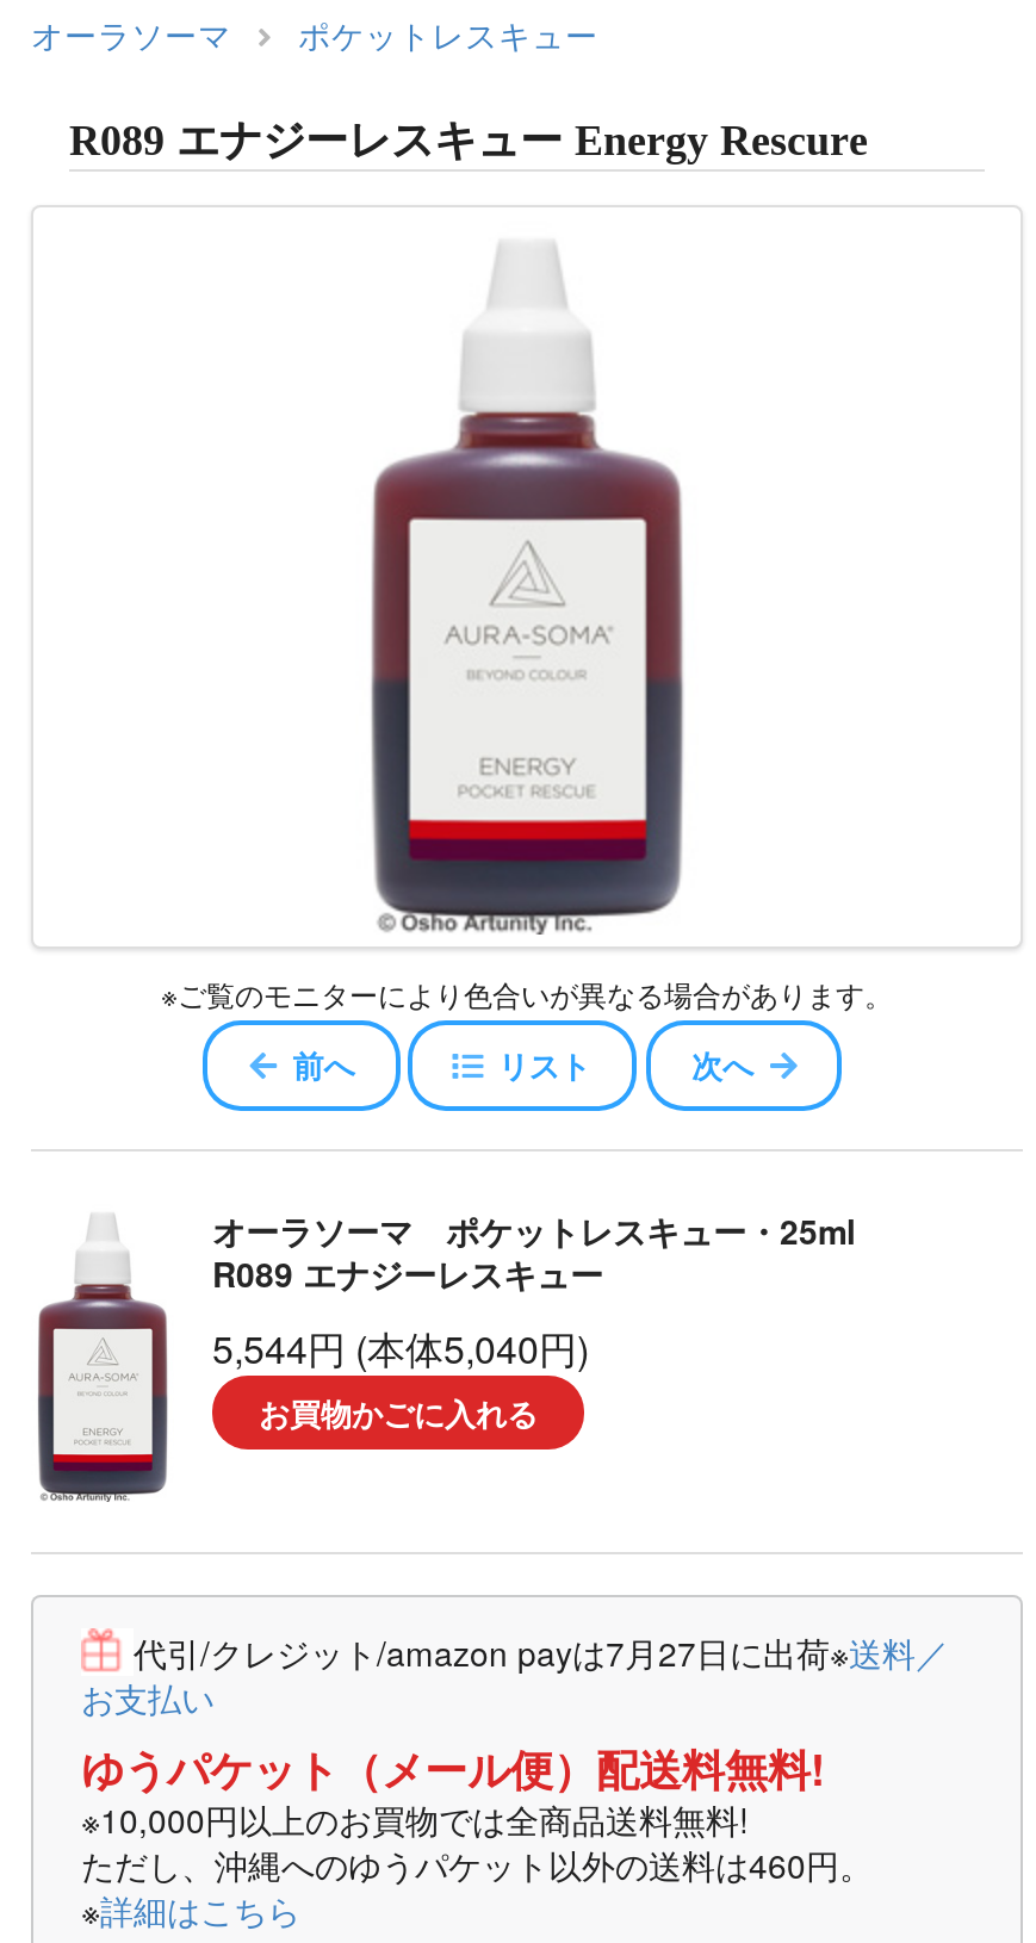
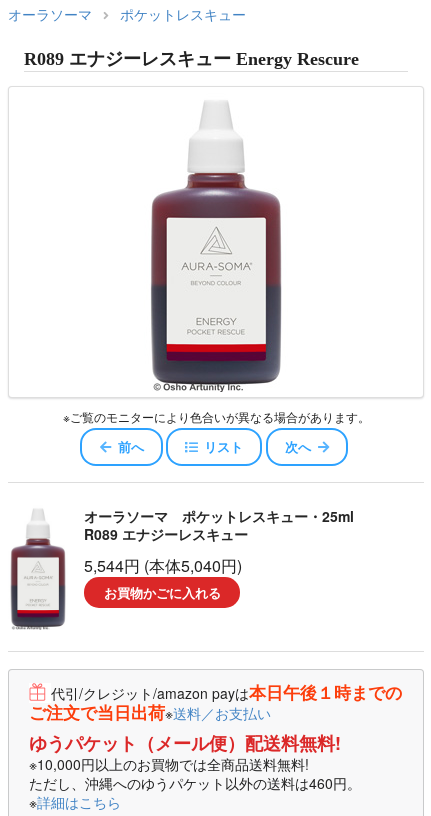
- 代引/クレジット/amazon payは7月27日に出荷※送料／
- お支払い
+ 代引/クレジット/amazon payは本日午後１時までの
+ ご注文で当日出荷※送料／お支払い
